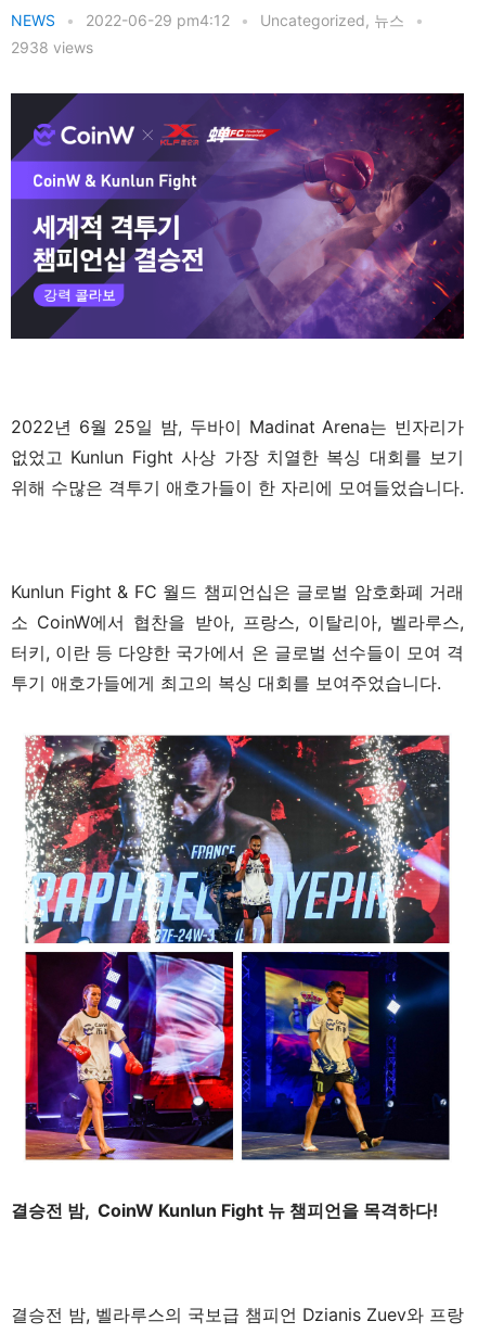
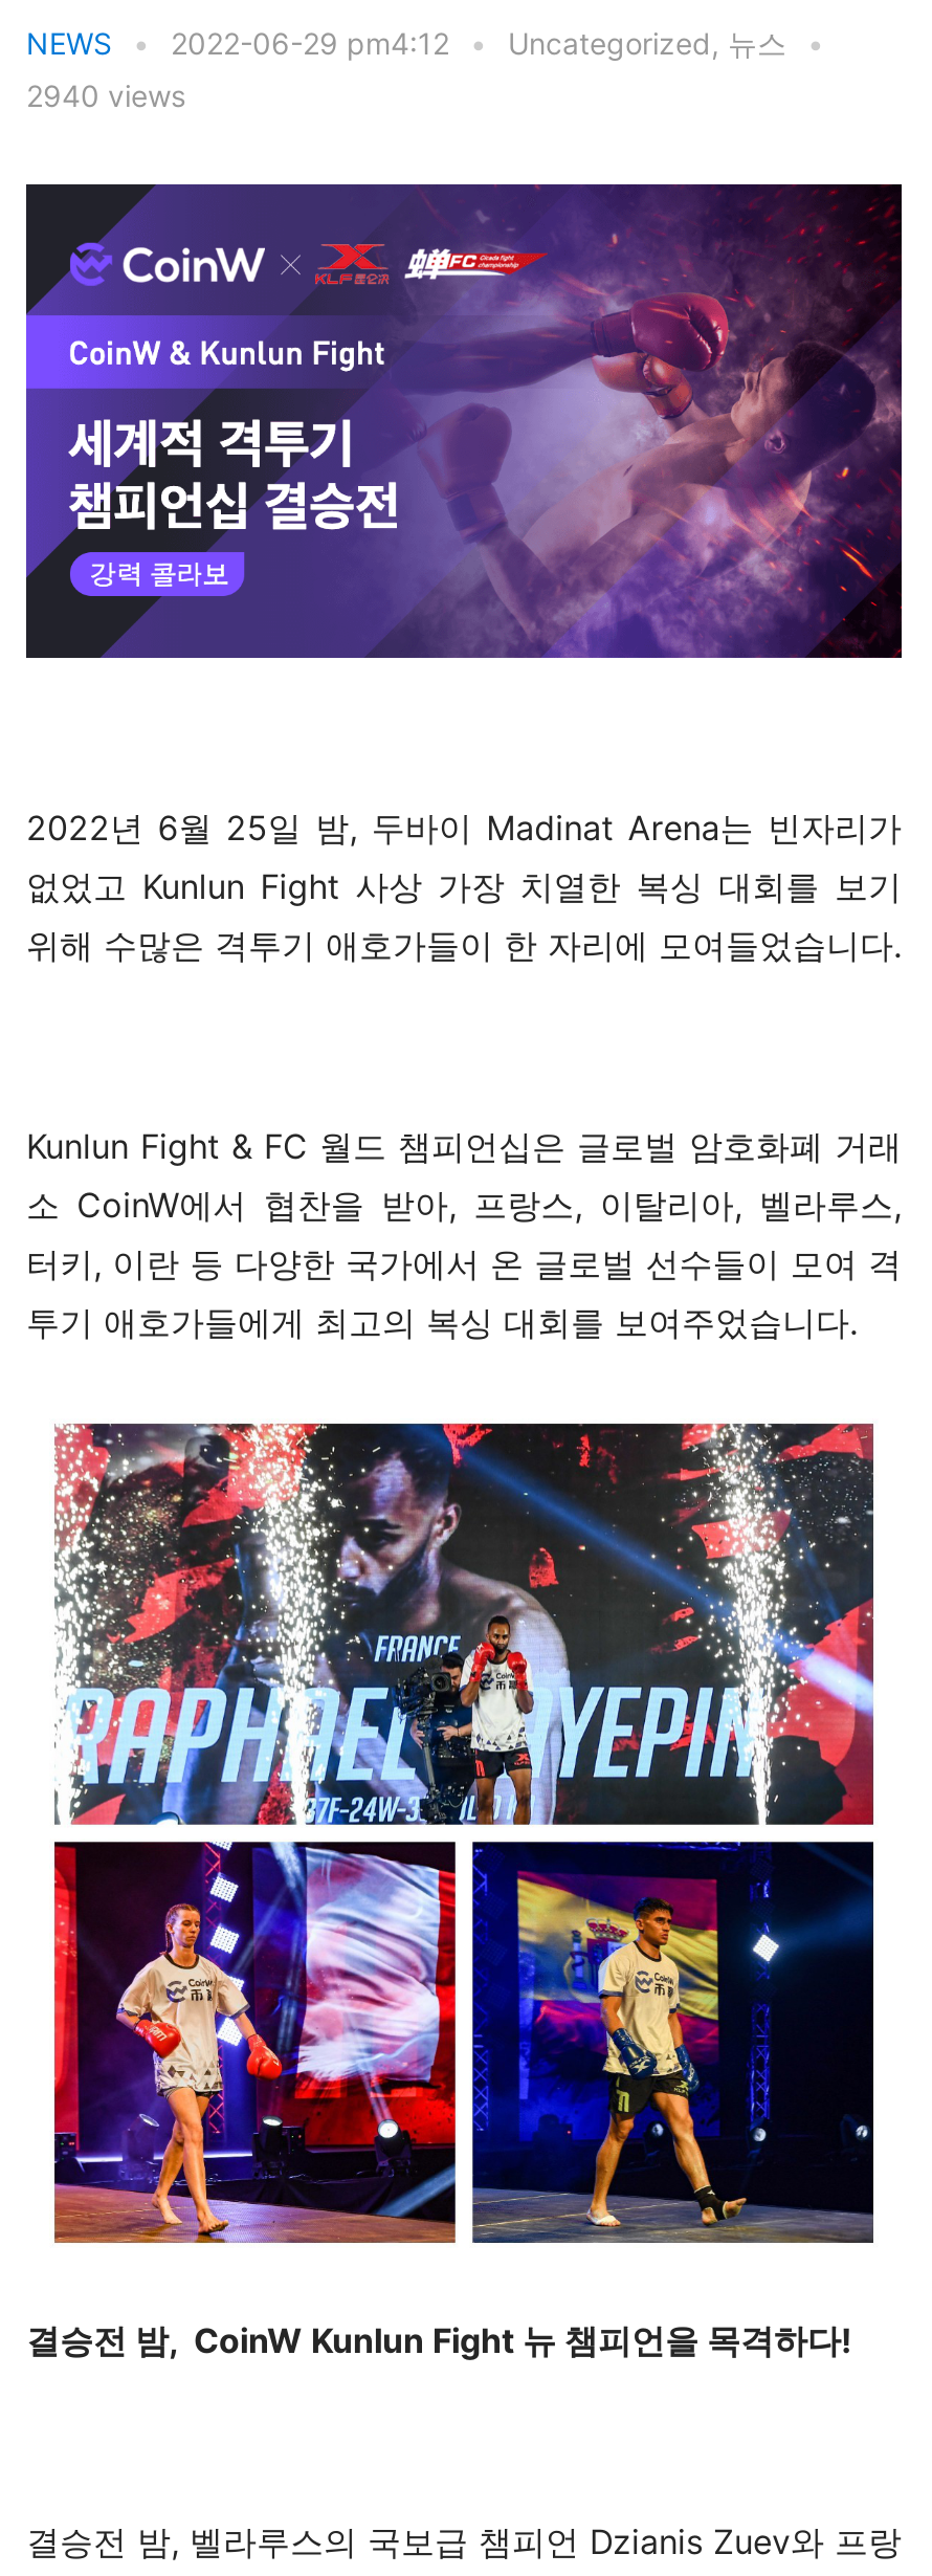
- 2938 views
+ 2940 views
